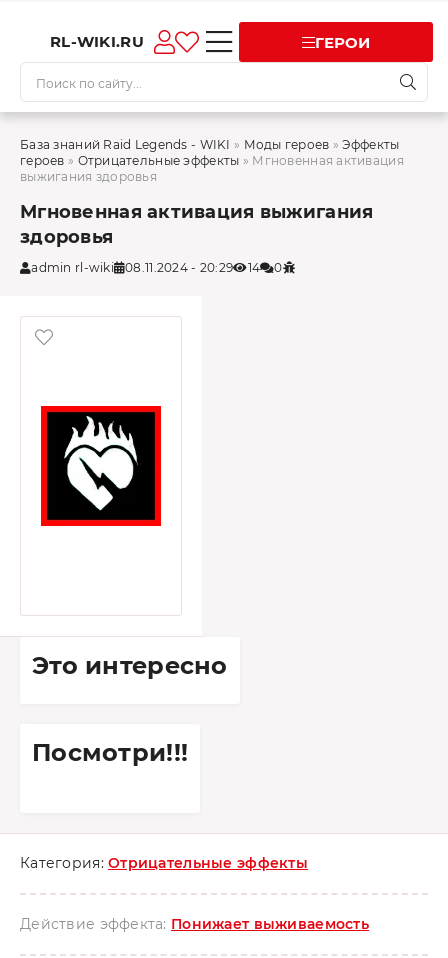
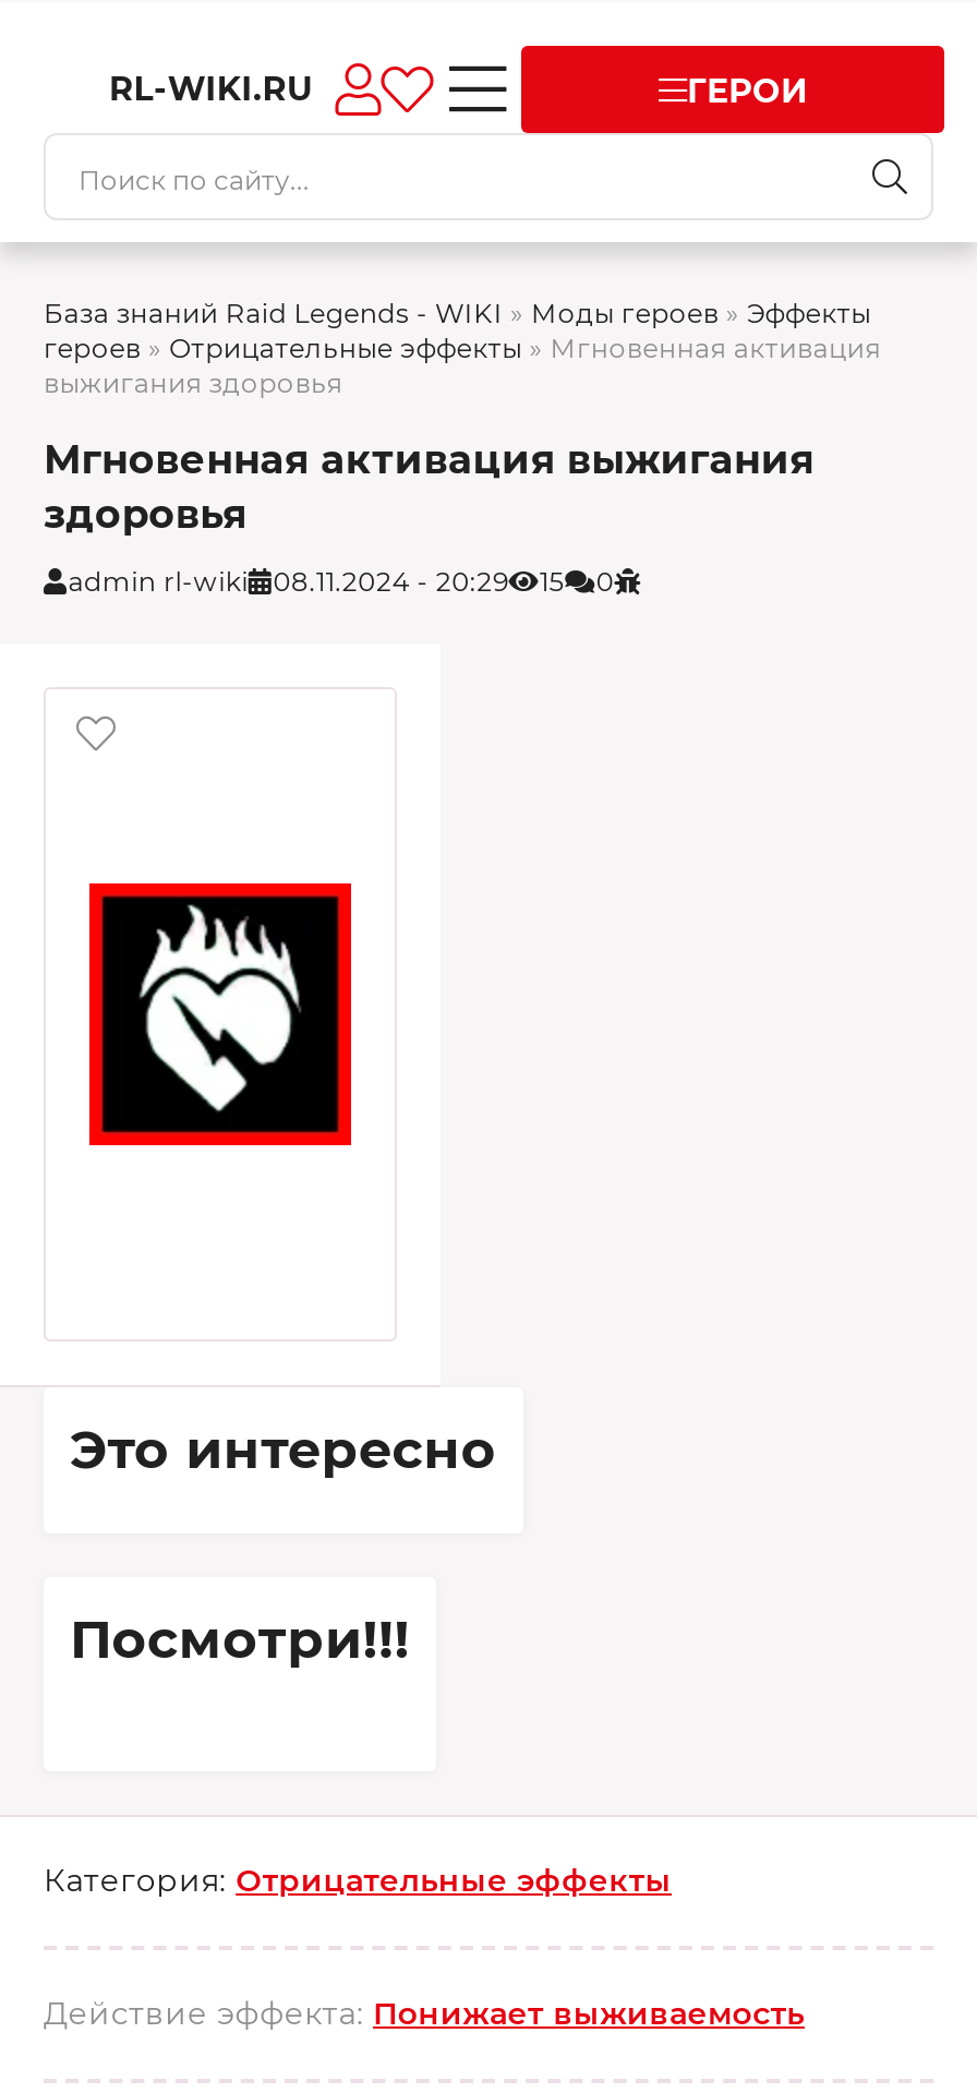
- 14
+ 15
